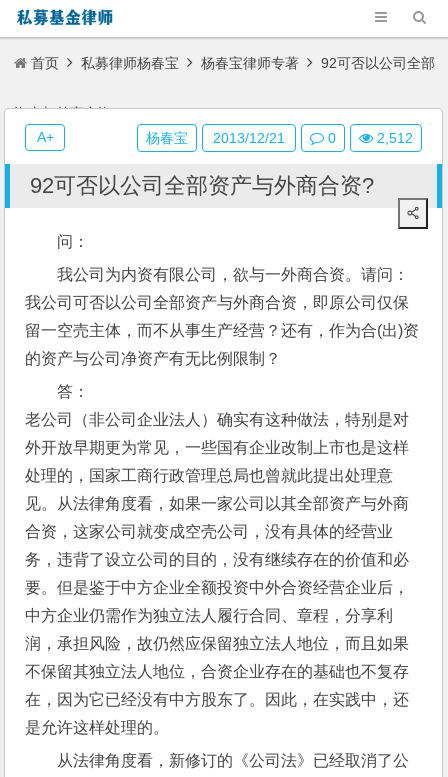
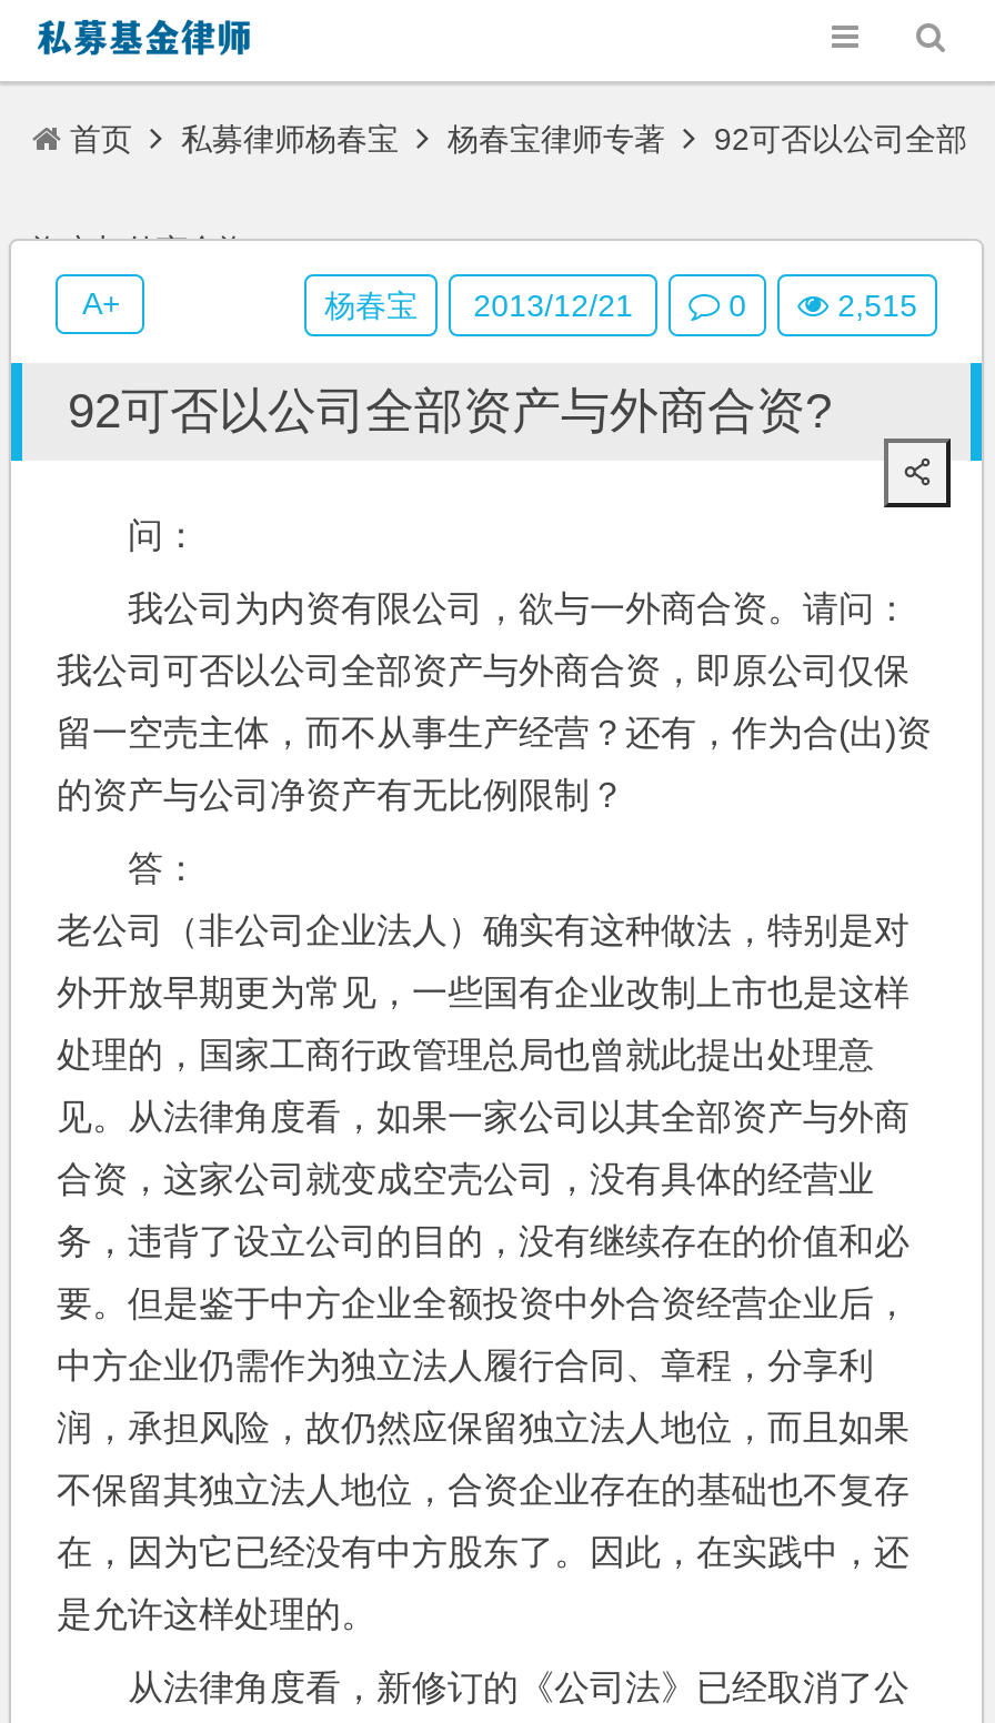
- 2,512
+ 2,515
